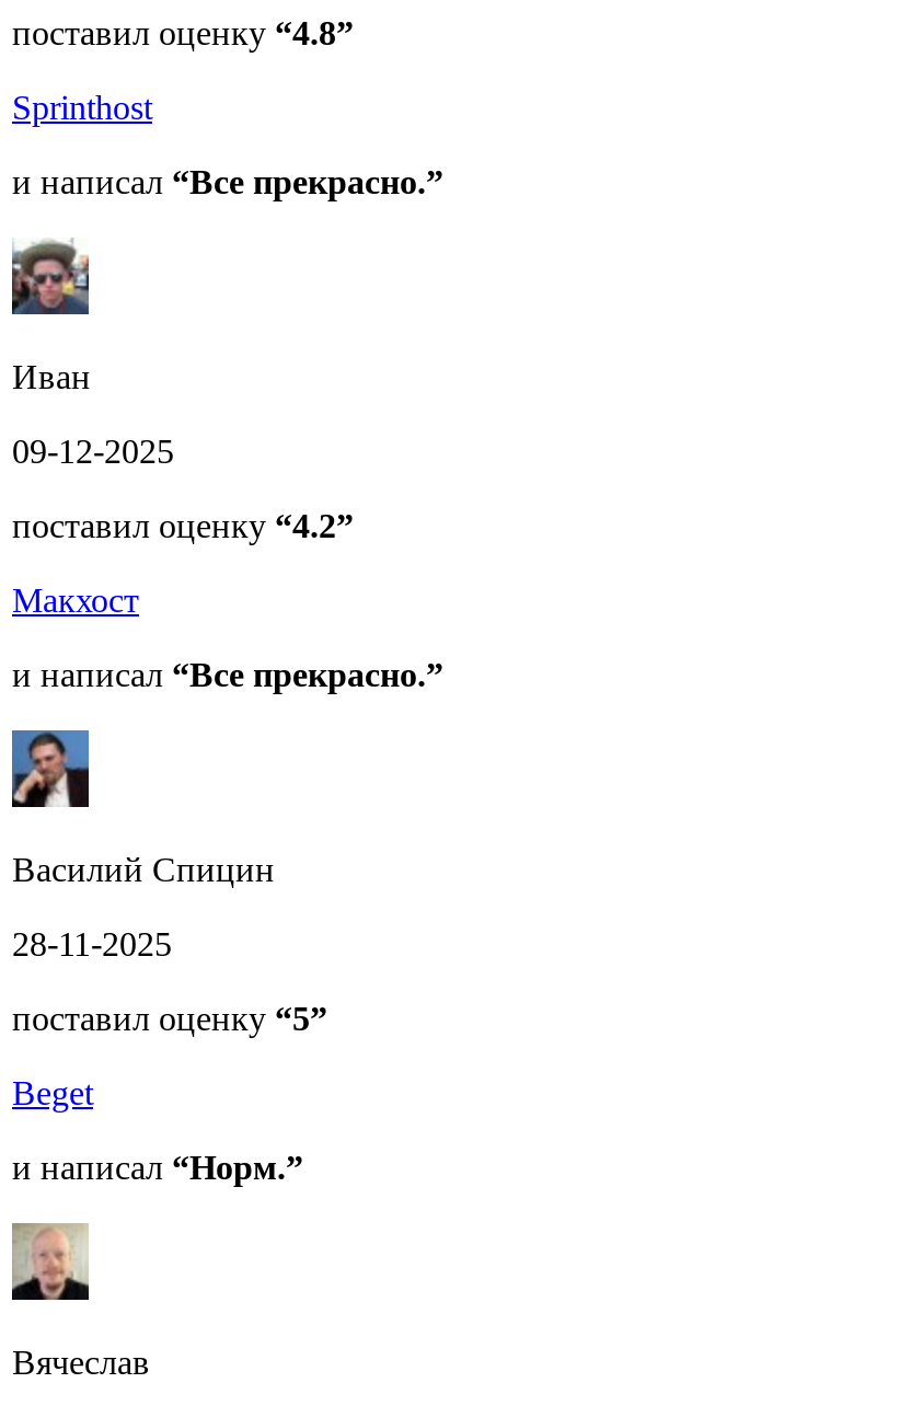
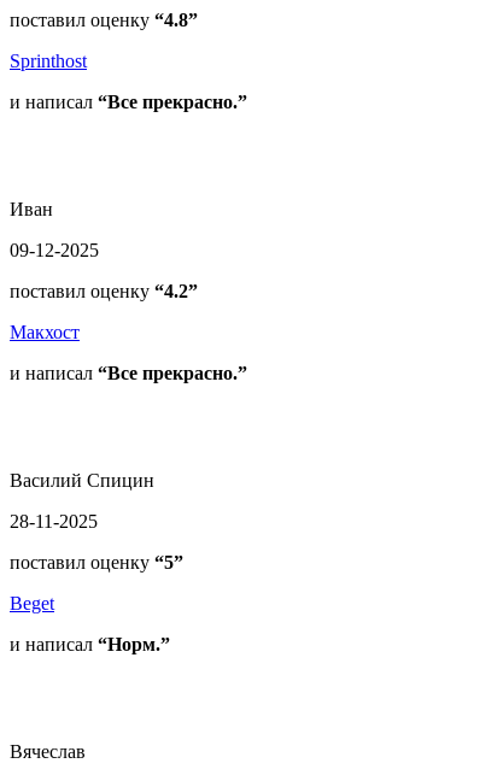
- [image]

- [image]

- [image]
